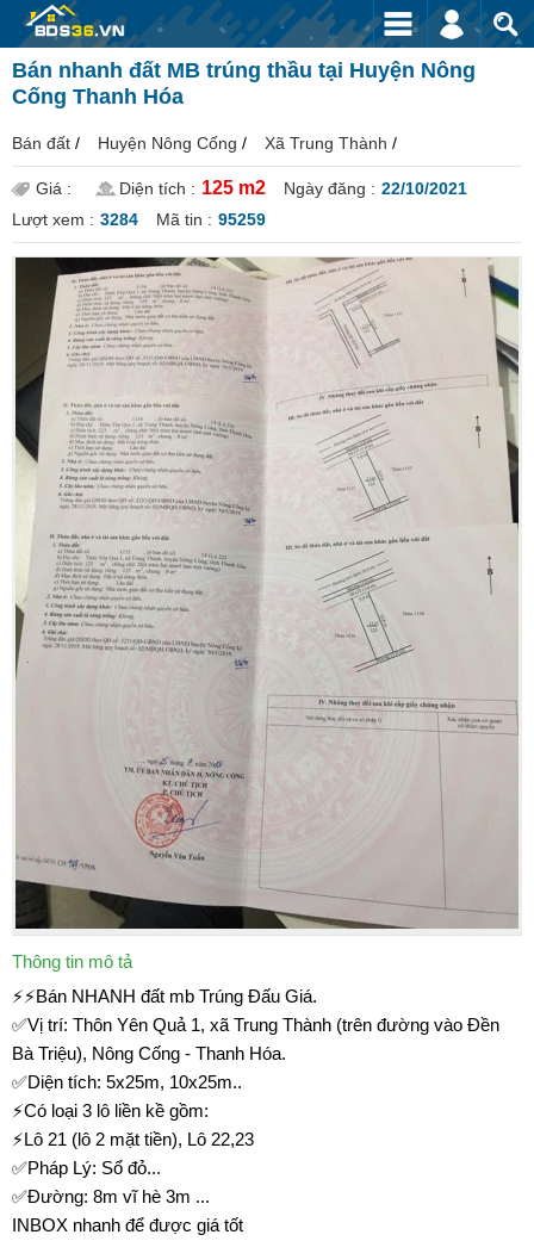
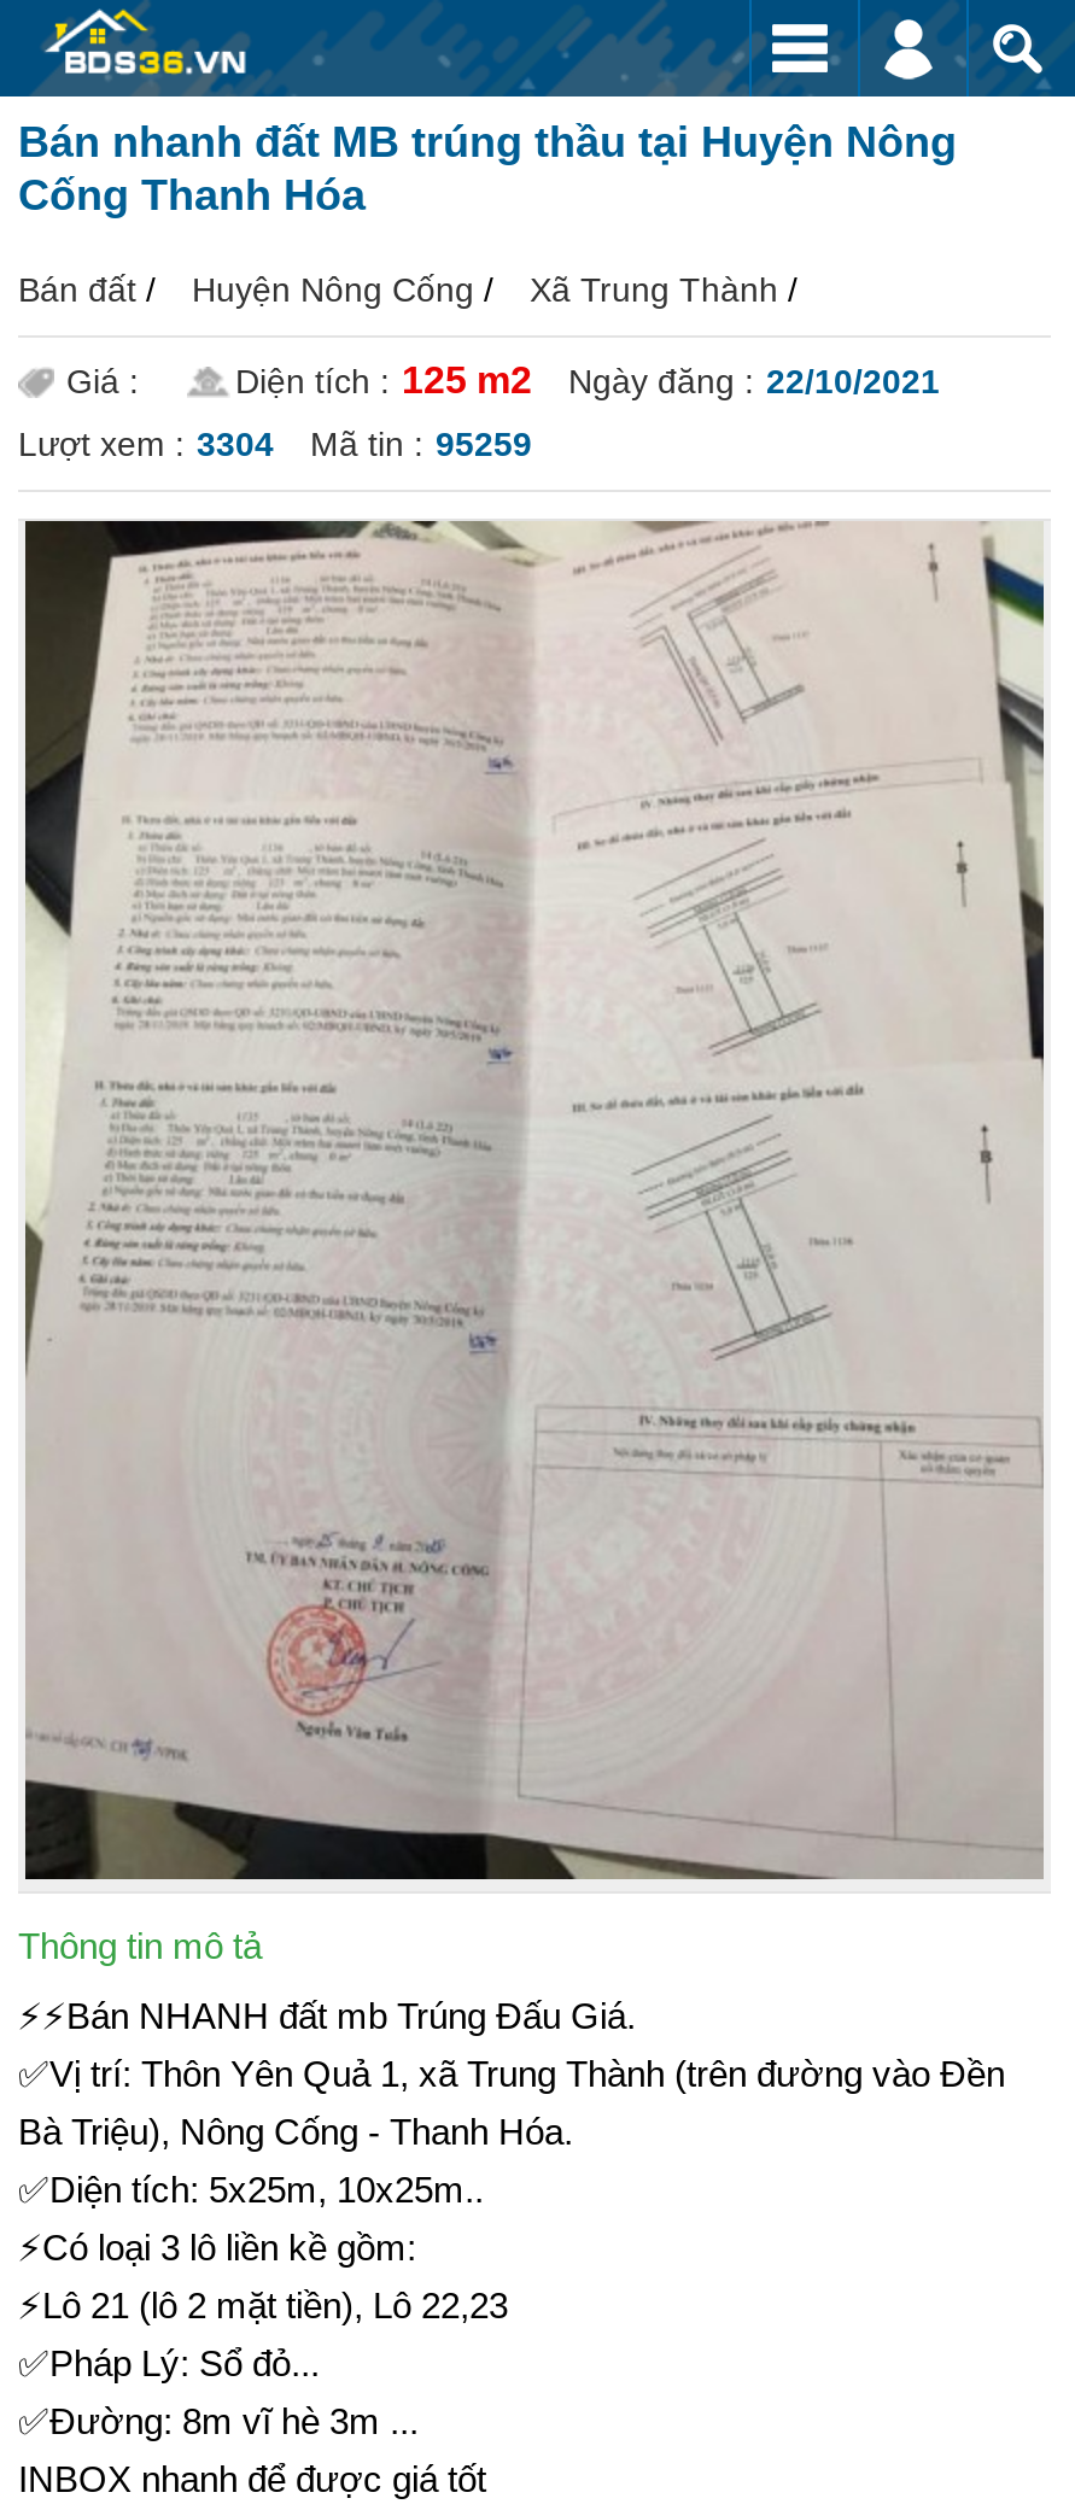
- Lượt xem : 3284 Mã tin : 95259
+ Lượt xem : 3304 Mã tin : 95259
